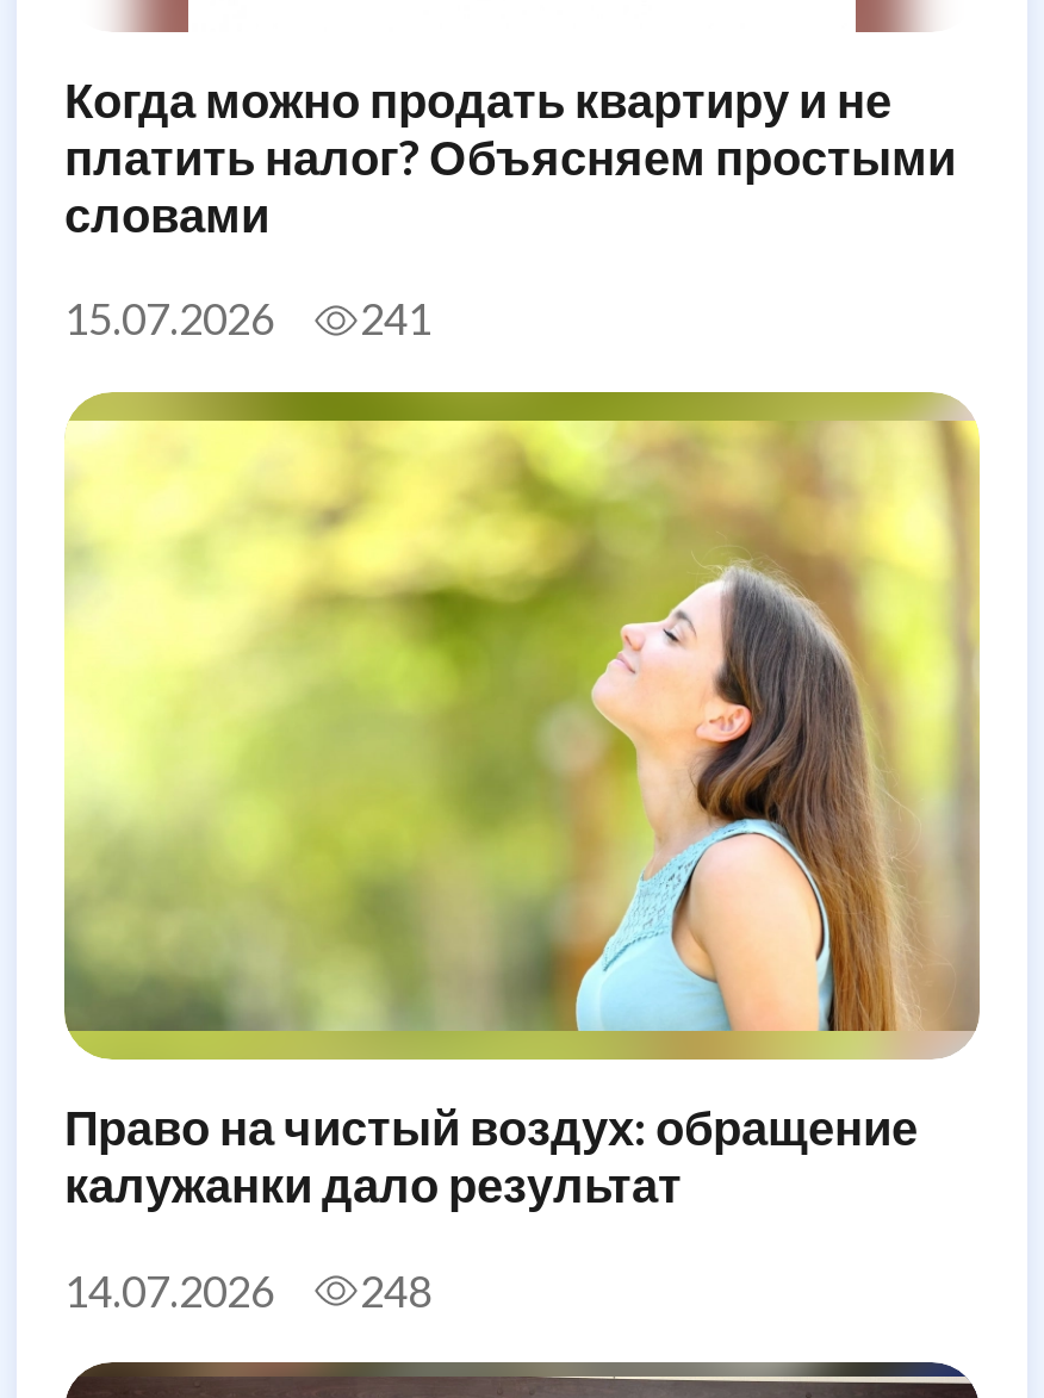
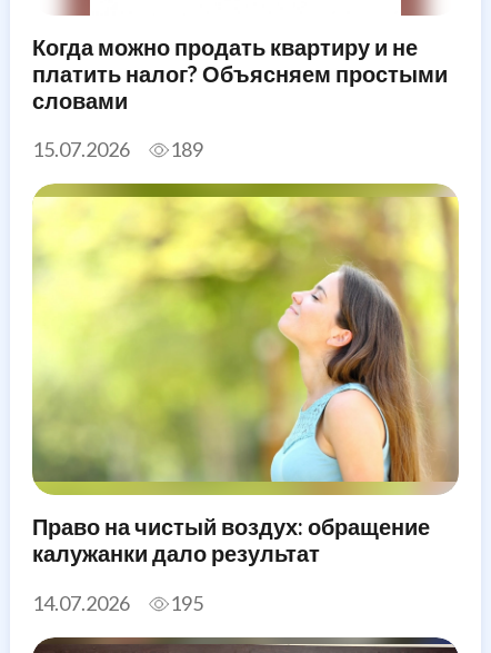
- 15.07.2026 241
+ 15.07.2026 189

- 14.07.2026 248
+ 14.07.2026 195
